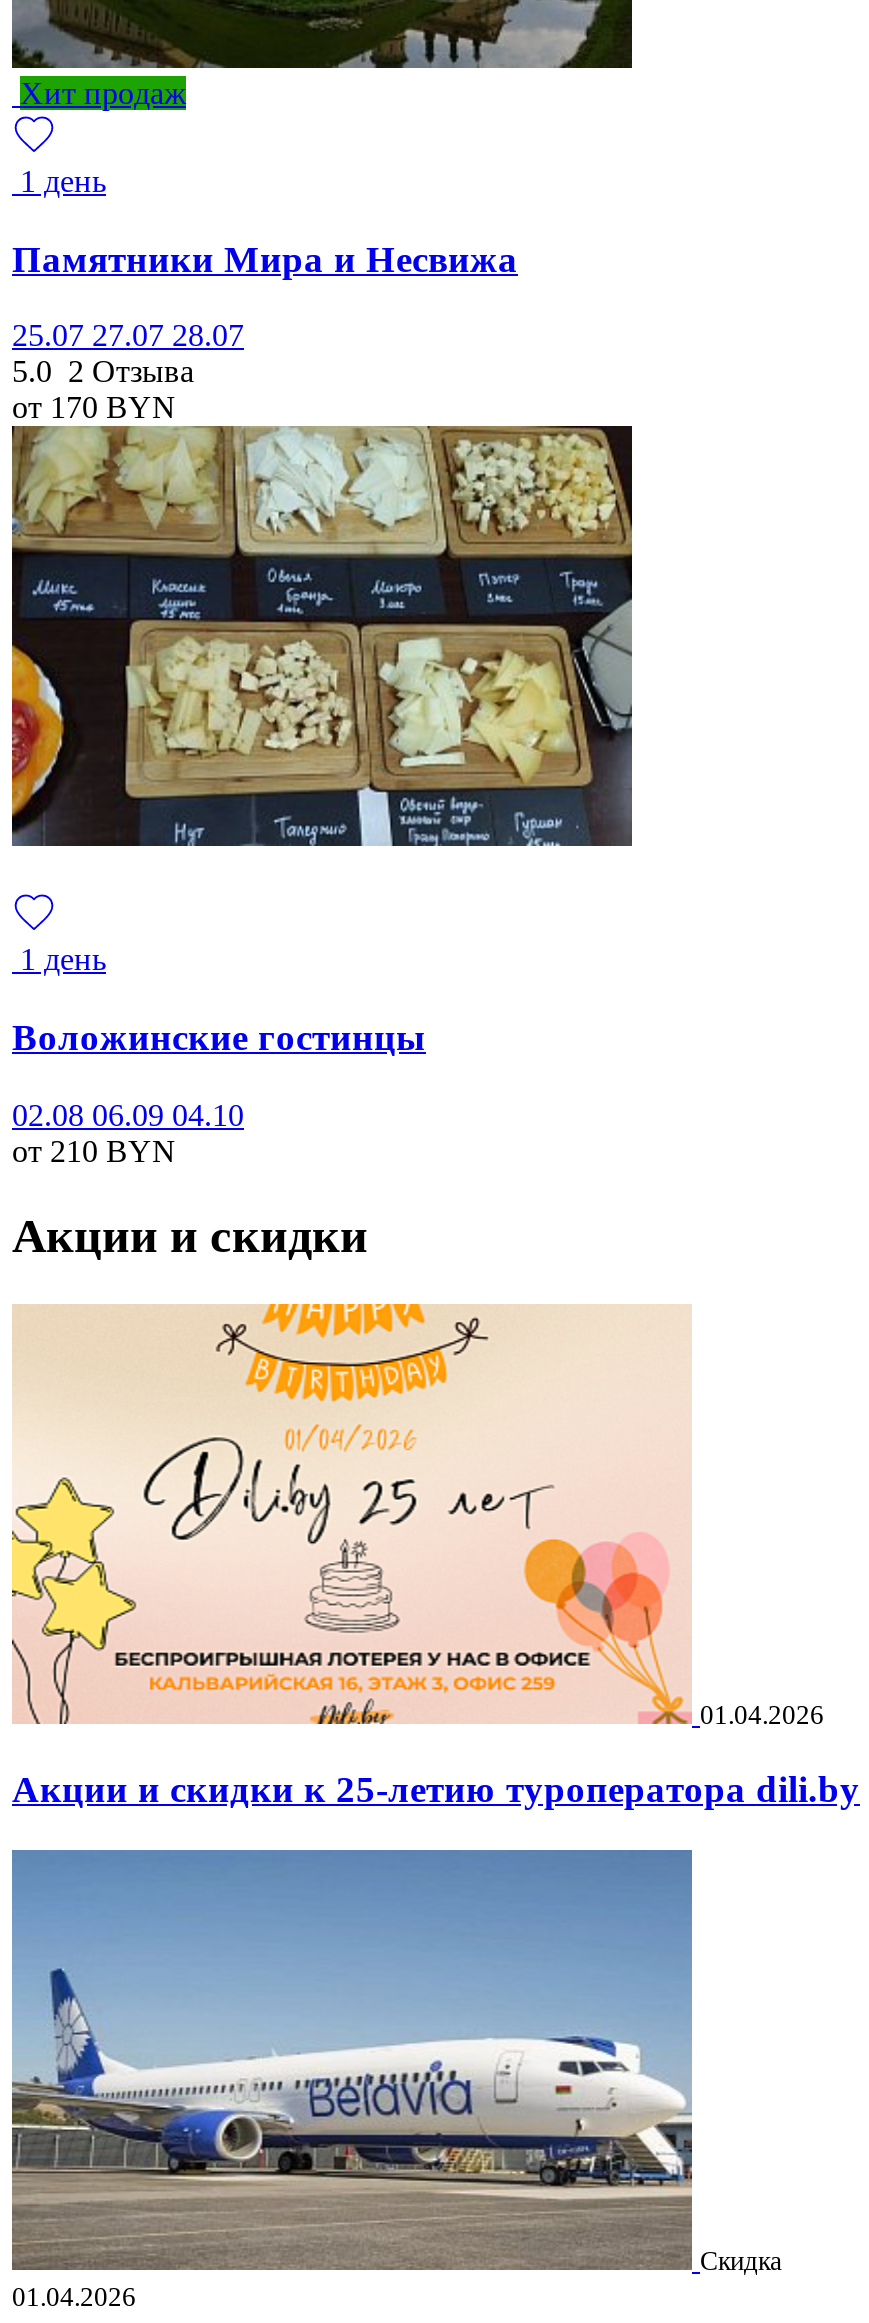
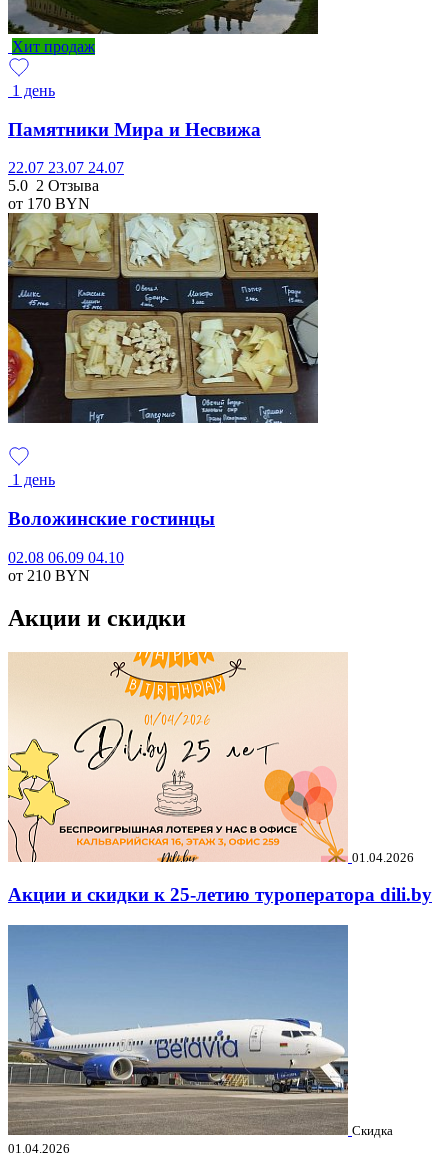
- 25.07 27.07 28.07
+ 22.07 23.07 24.07
